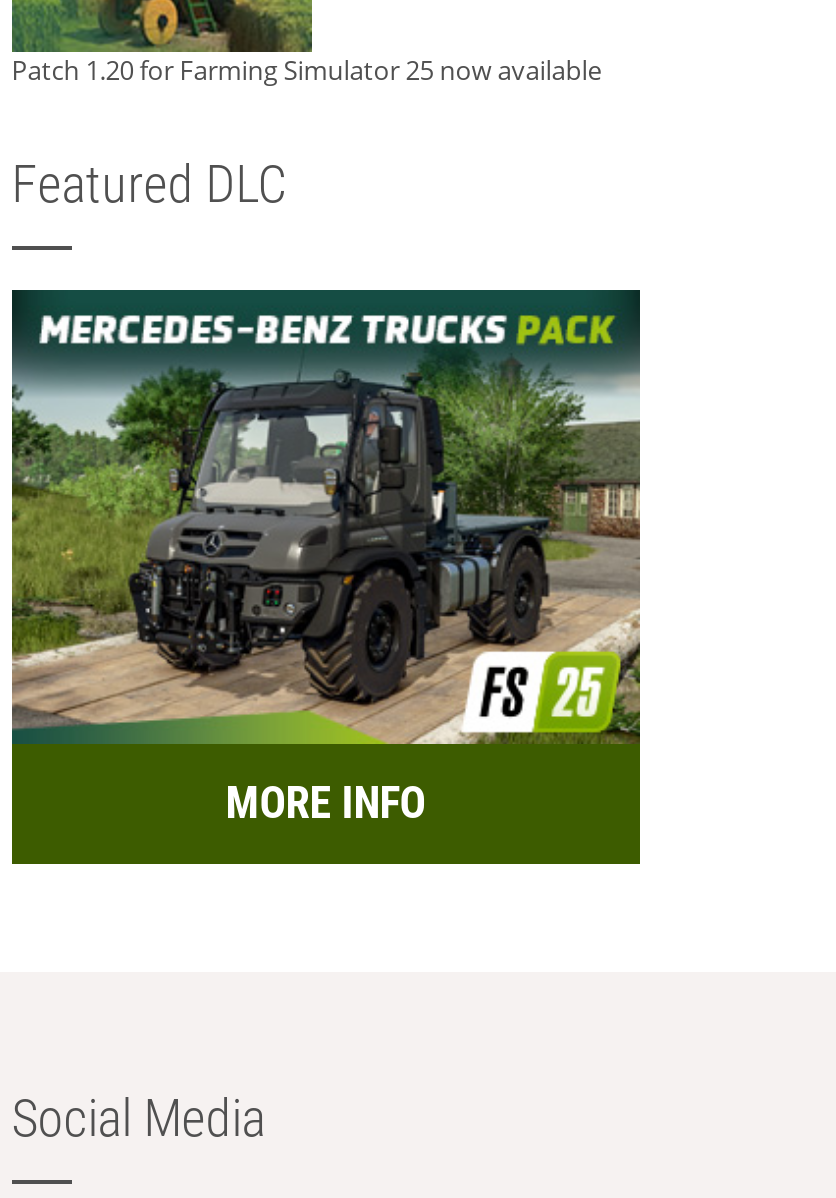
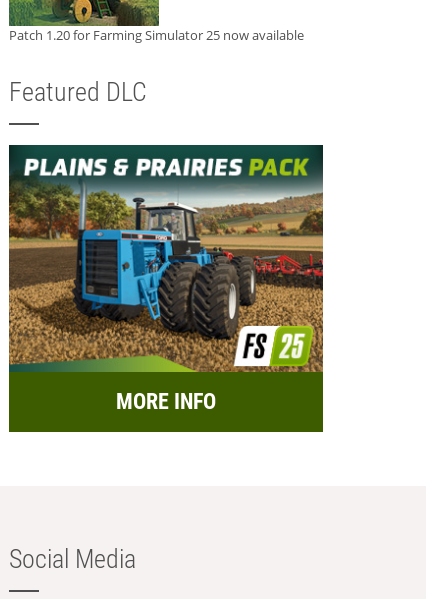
- [image]
+ [image]
